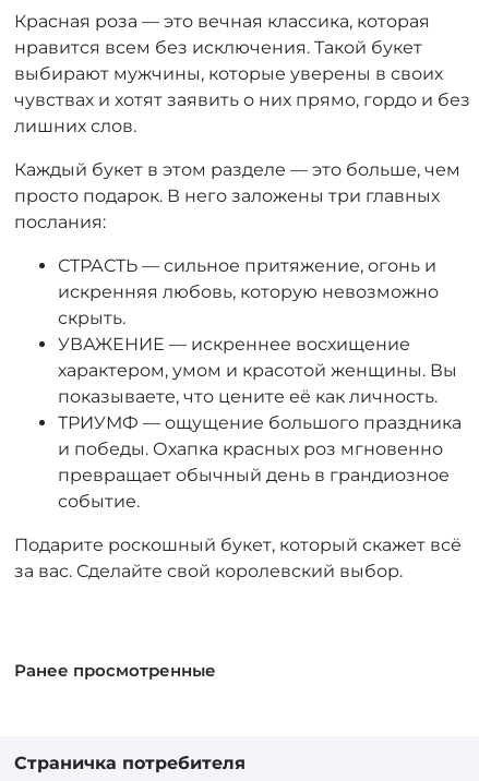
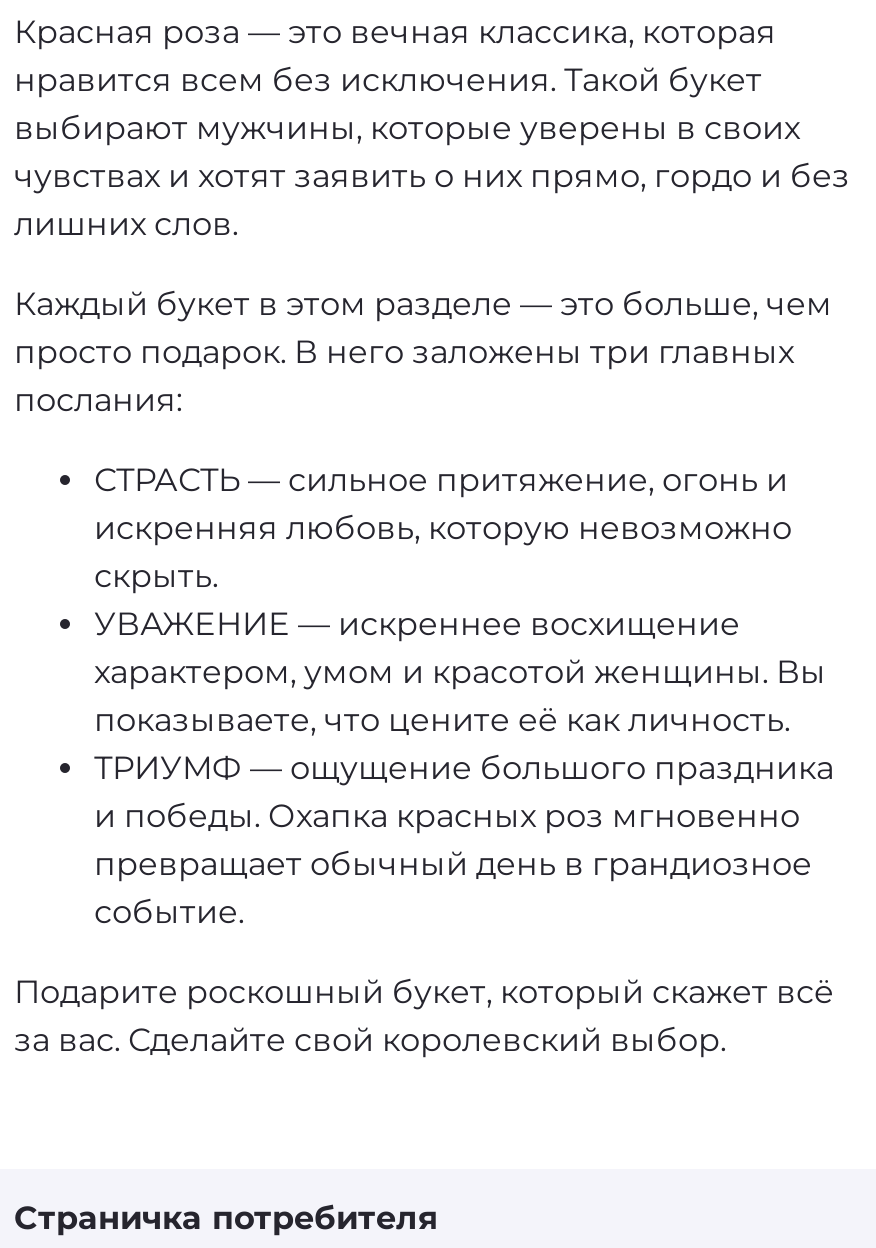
- Ранее просмотренные
